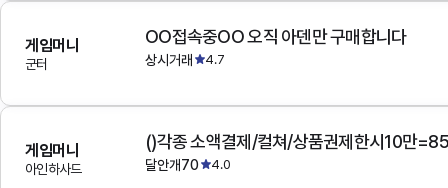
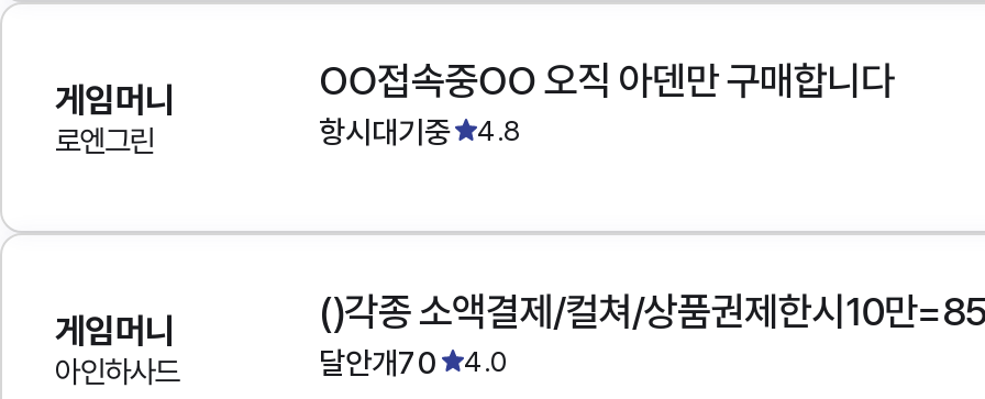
- 군터
+ 로엔그린

- 상시거래
- 4.7
+ 항시대기중
+ 4.8
